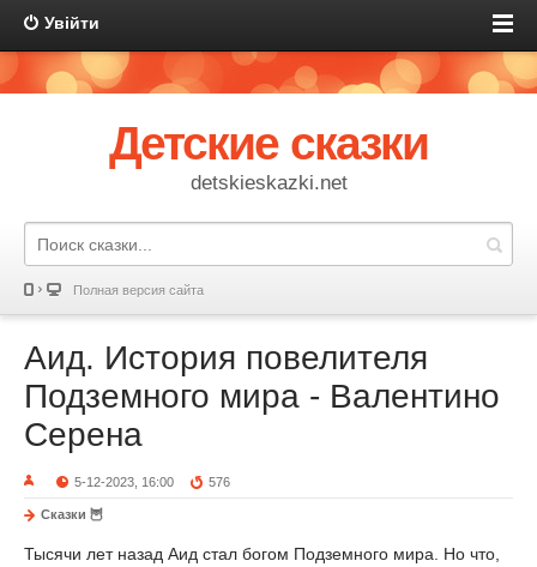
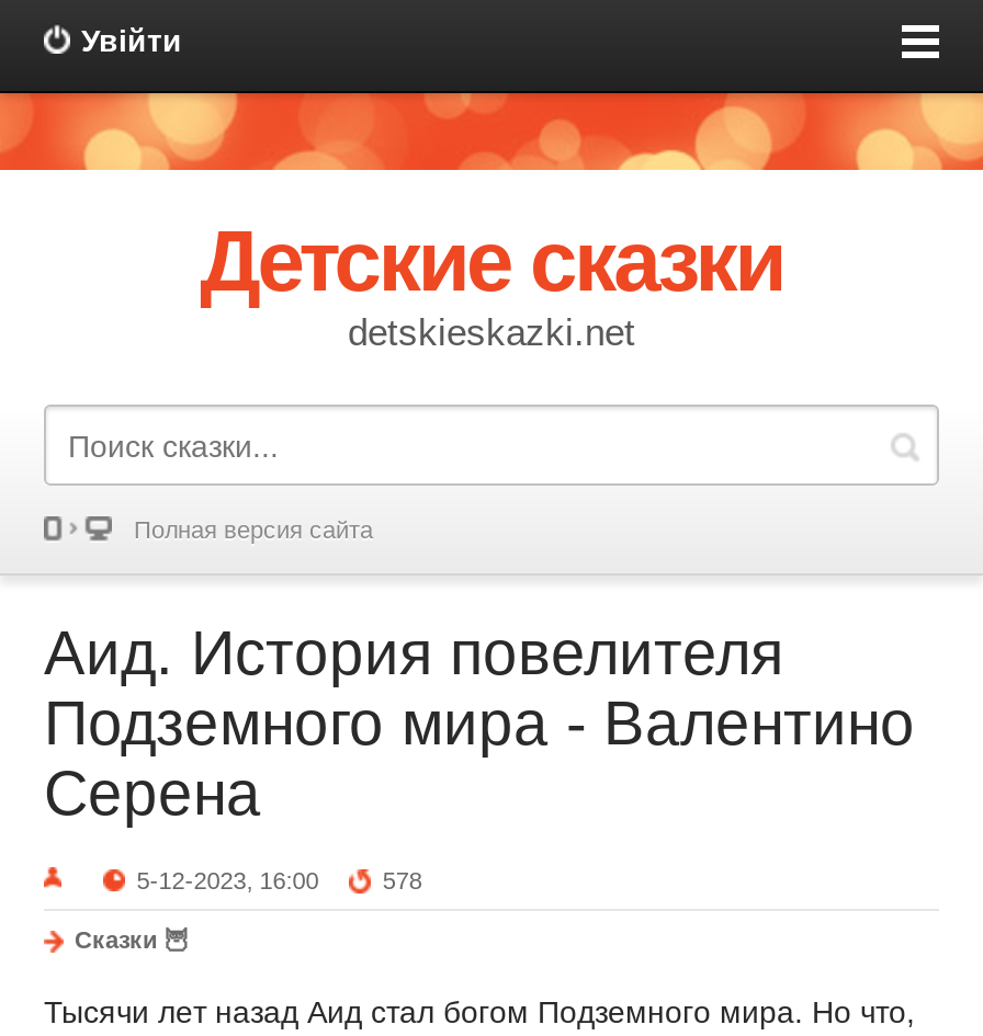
- 576
+ 578
